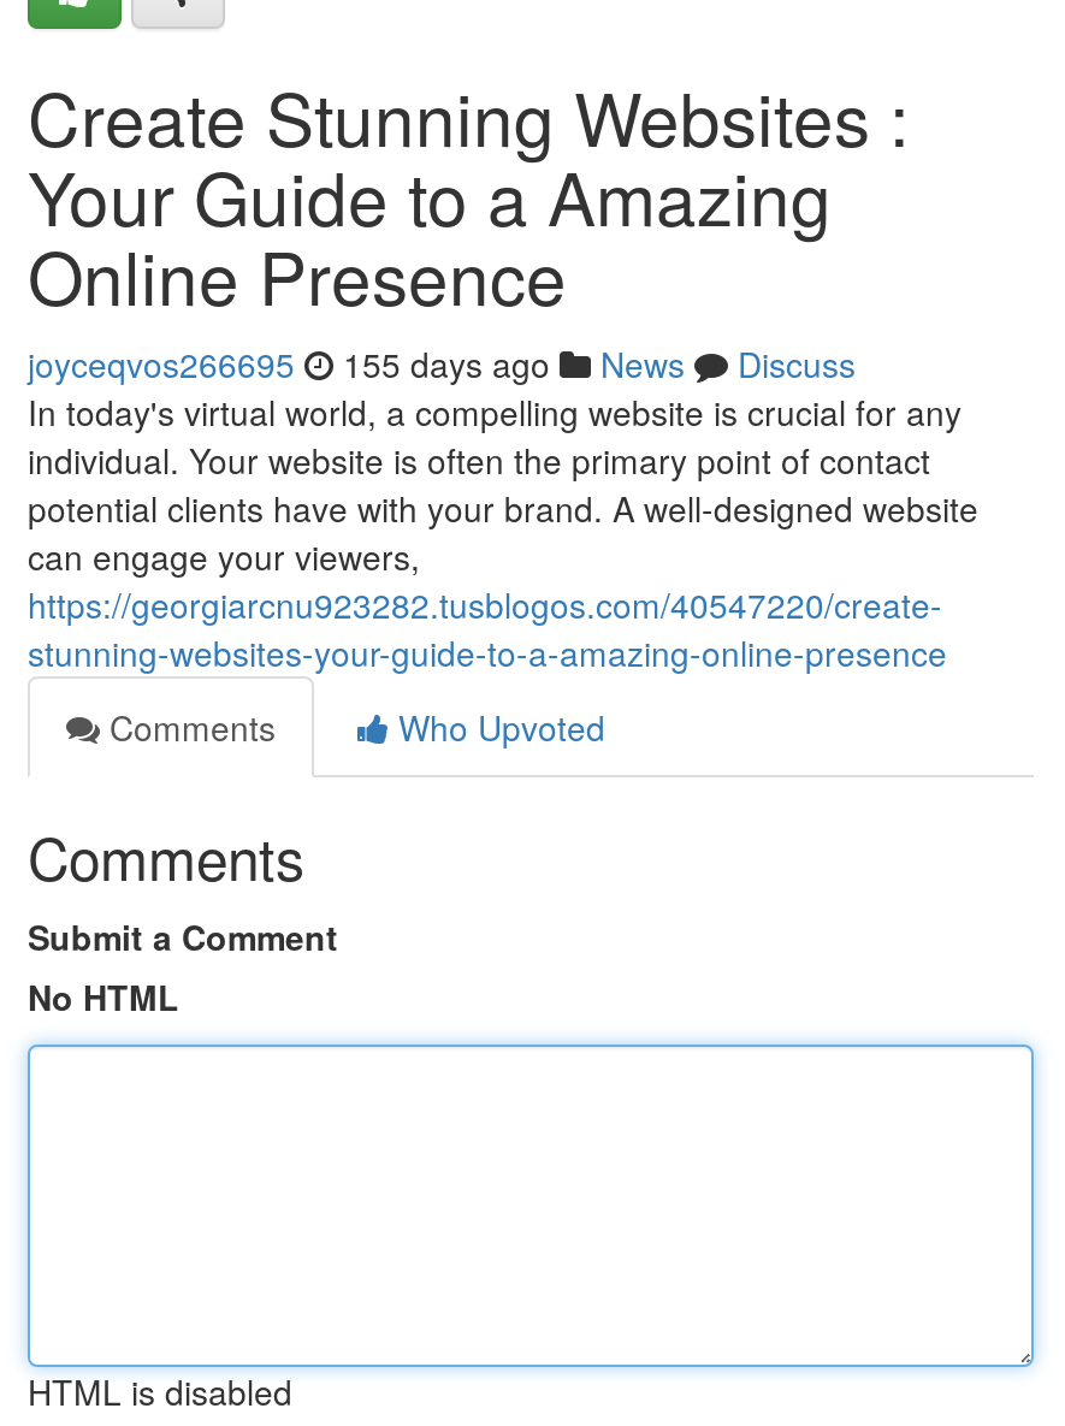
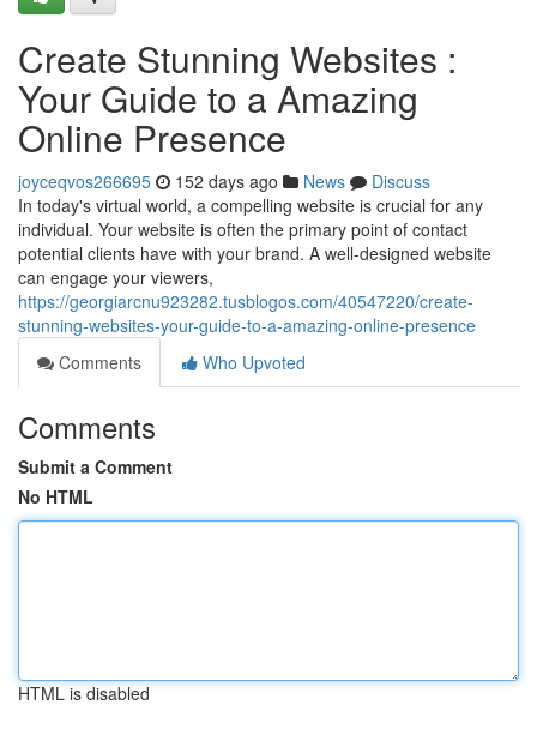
- joyceqvos266695 155 days ago News Discuss
+ joyceqvos266695 152 days ago News Discuss
